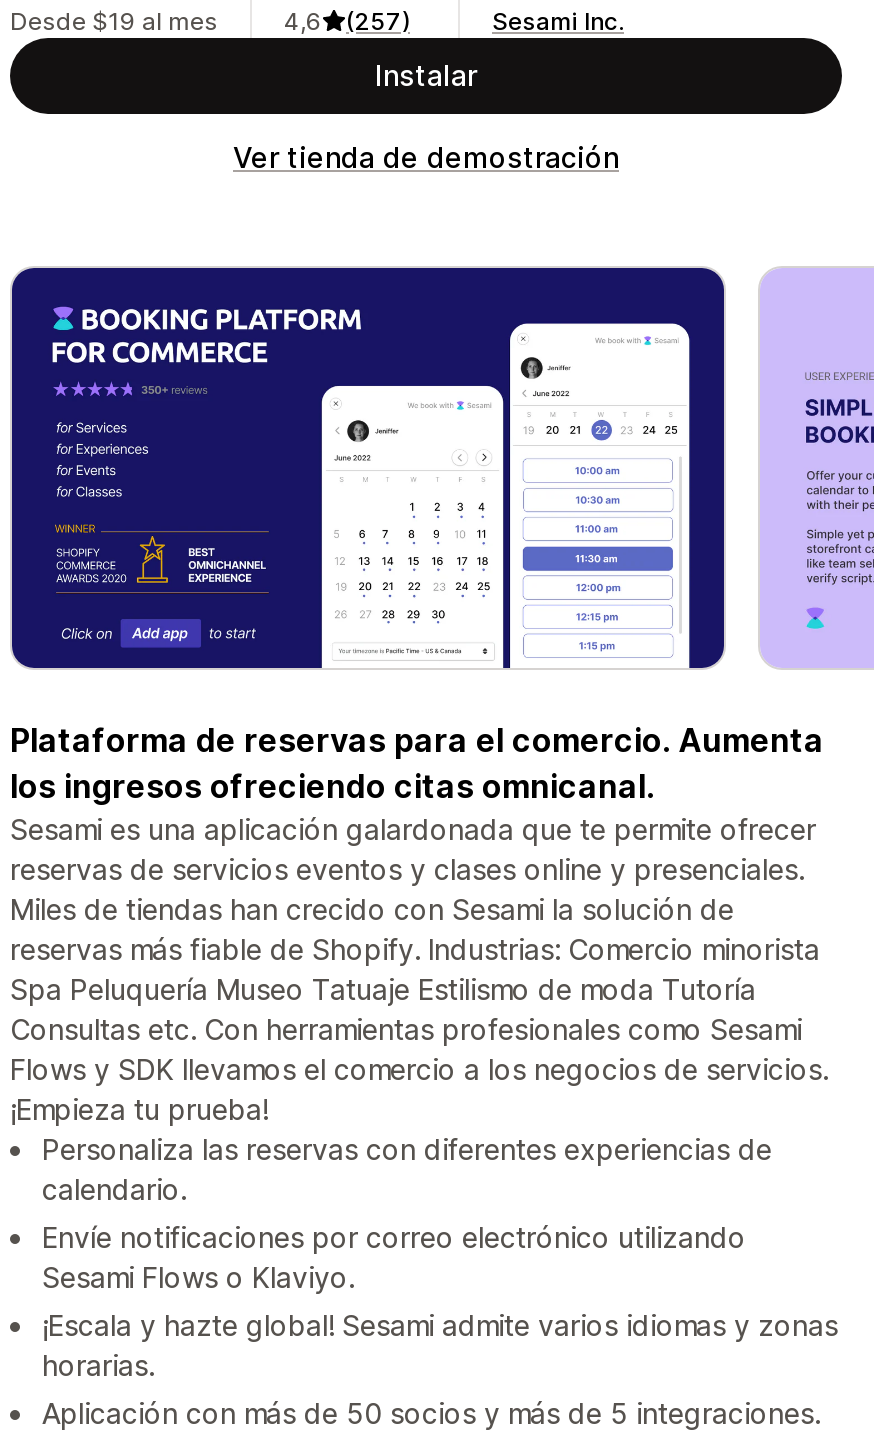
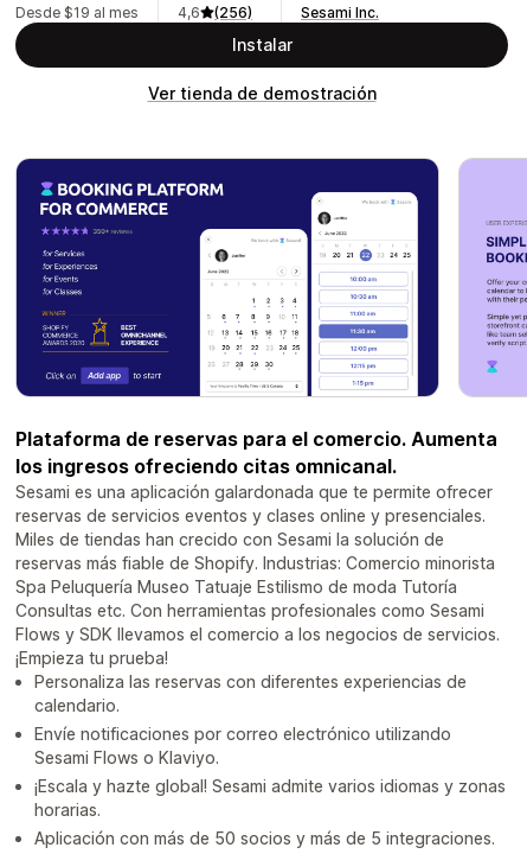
- 4,6 (257)
+ 4,6 (256)
